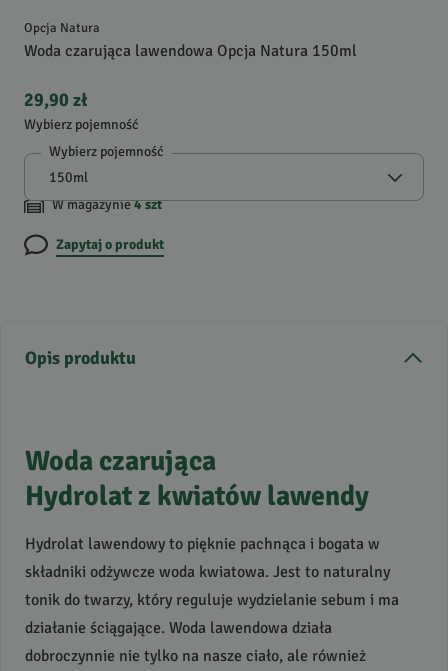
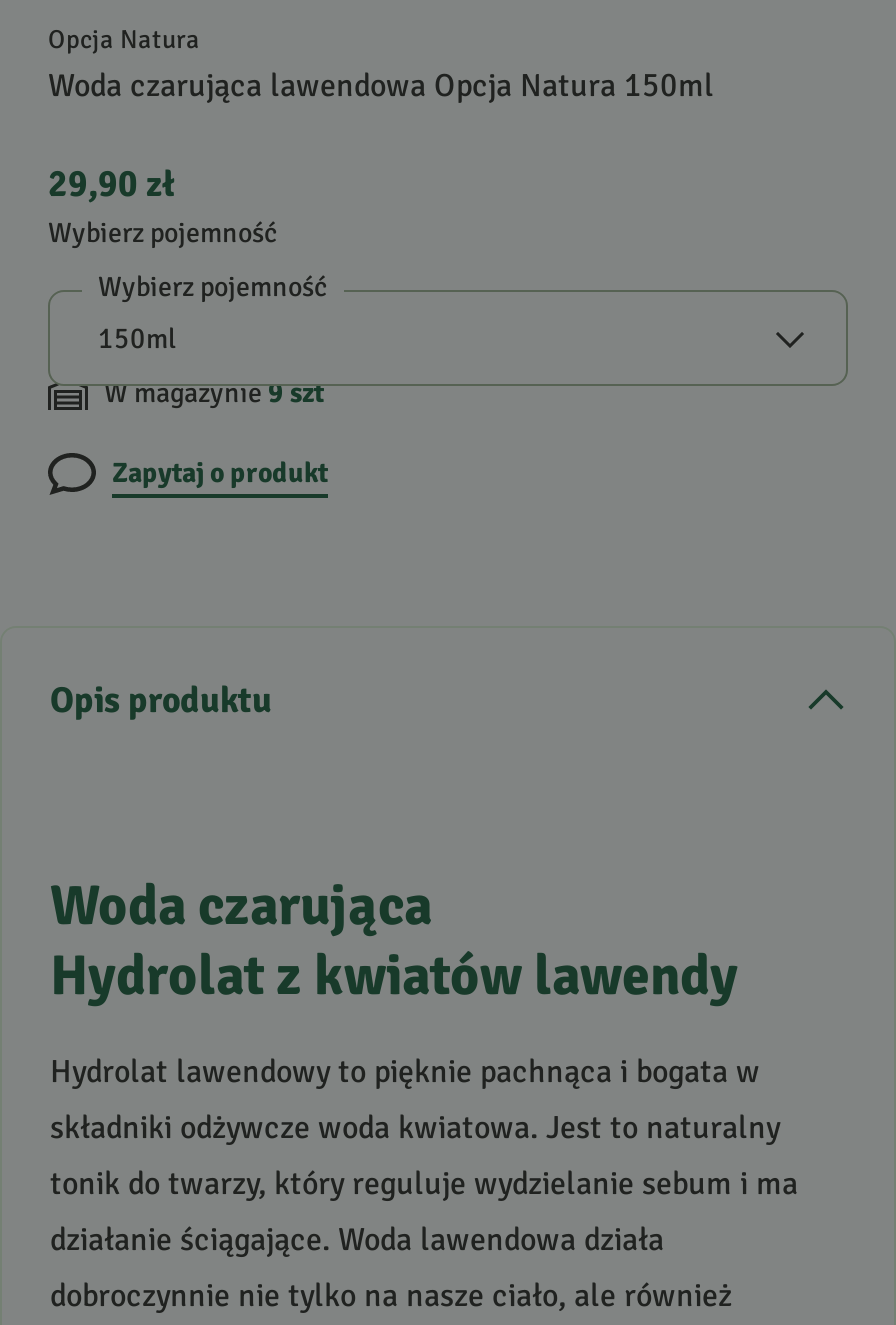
- W magazynie 4 szt
+ W magazynie 9 szt
